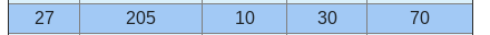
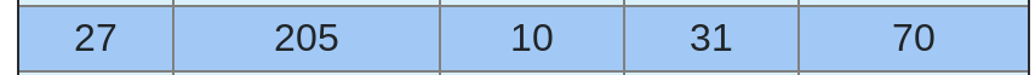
- 30
+ 31
